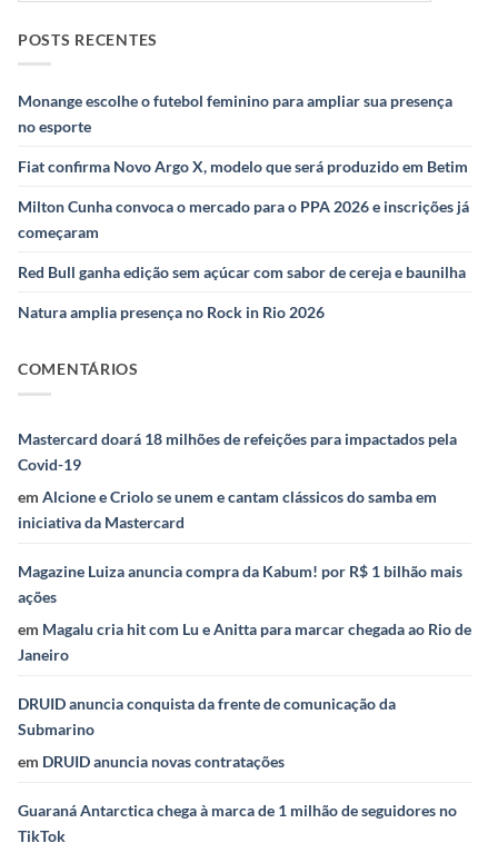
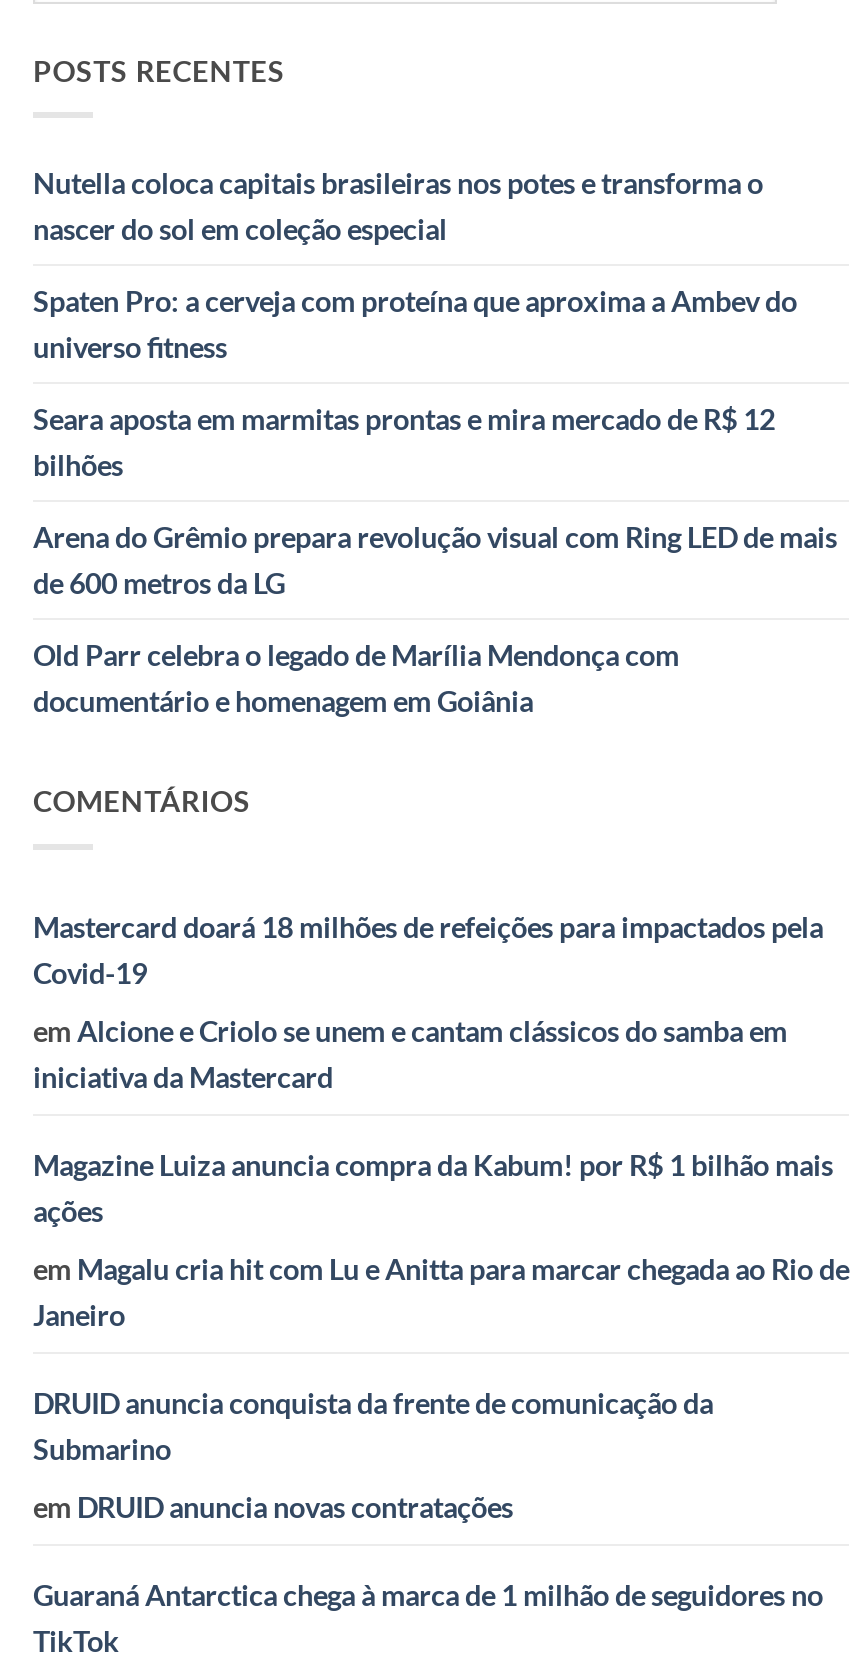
- Monange escolhe o futebol feminino para ampliar sua presença
- no esporte
+ Nutella coloca capitais brasileiras nos potes e transforma o
+ nascer do sol em coleção especial

- Fiat confirma Novo Argo X, modelo que será produzido em Betim
+ Spaten Pro: a cerveja com proteína que aproxima a Ambev do
+ universo fitness

- Milton Cunha convoca o mercado para o PPA 2026 e inscrições já
- começaram
+ Seara aposta em marmitas prontas e mira mercado de R$ 12
+ bilhões

- Red Bull ganha edição sem açúcar com sabor de cereja e baunilha
+ Arena do Grêmio prepara revolução visual com Ring LED de mais
+ de 600 metros da LG

- Natura amplia presença no Rock in Rio 2026
+ Old Parr celebra o legado de Marília Mendonça com
+ documentário e homenagem em Goiânia
